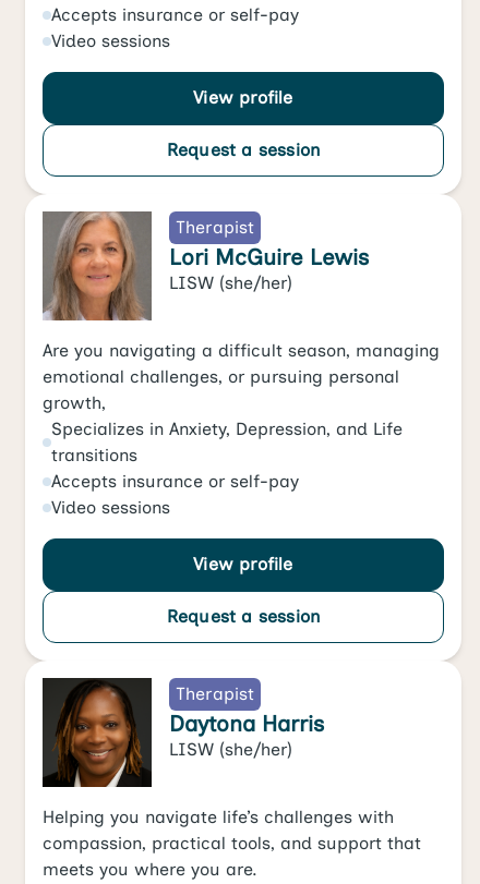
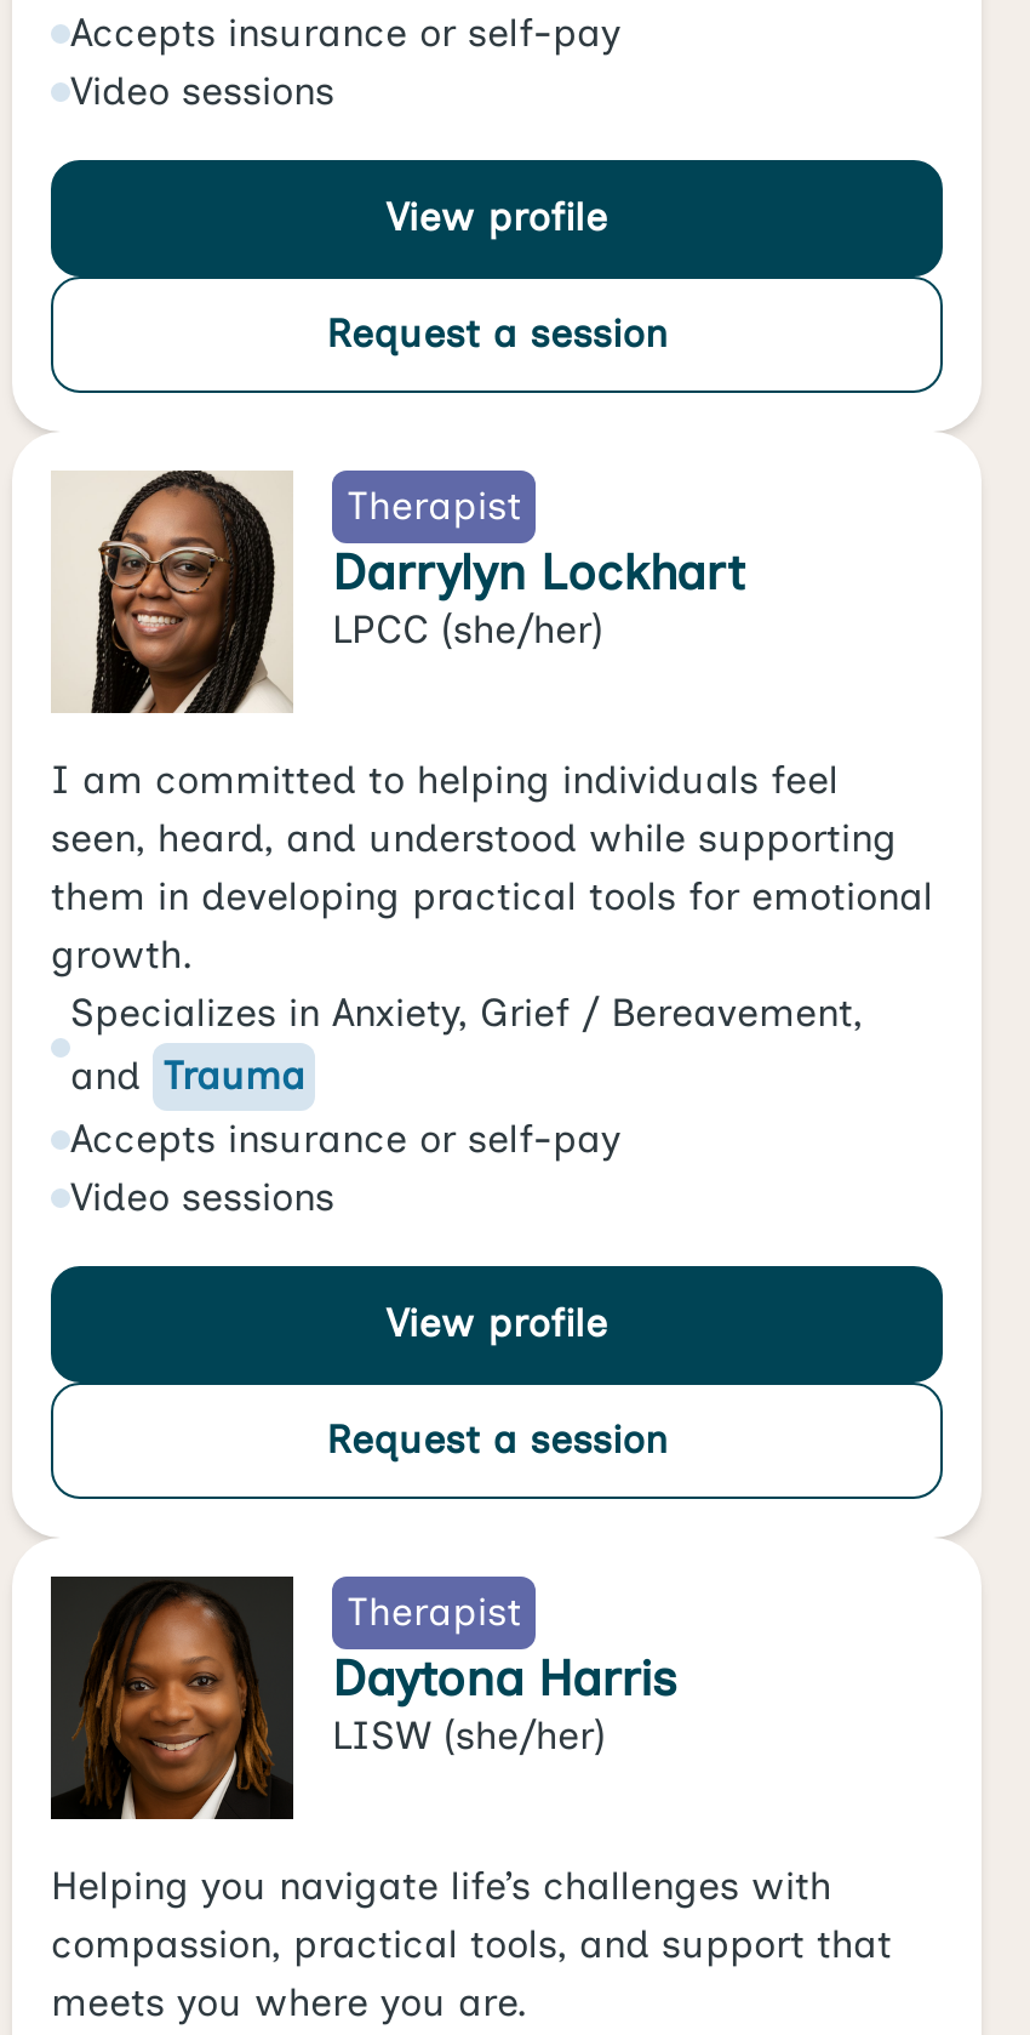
- [image]
- Lori McGuire Lewis
- LISW (she/her)
+ [image]
+ Darrylyn Lockhart
+ LPCC (she/her)

- Are you navigating a difficult season, managing
- emotional challenges, or pursuing personal
- growth,
- Specializes in Anxiety, Depression, and Life
- transitions
+ I am committed to helping individuals feel
+ seen, heard, and understood while supporting
+ them in developing practical tools for emotional
+ growth.
+ Specializes in Anxiety, Grief / Bereavement,
+ and Trauma
